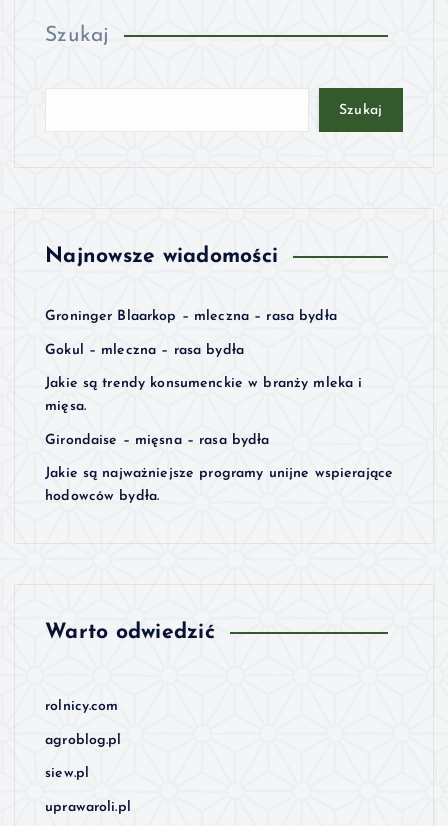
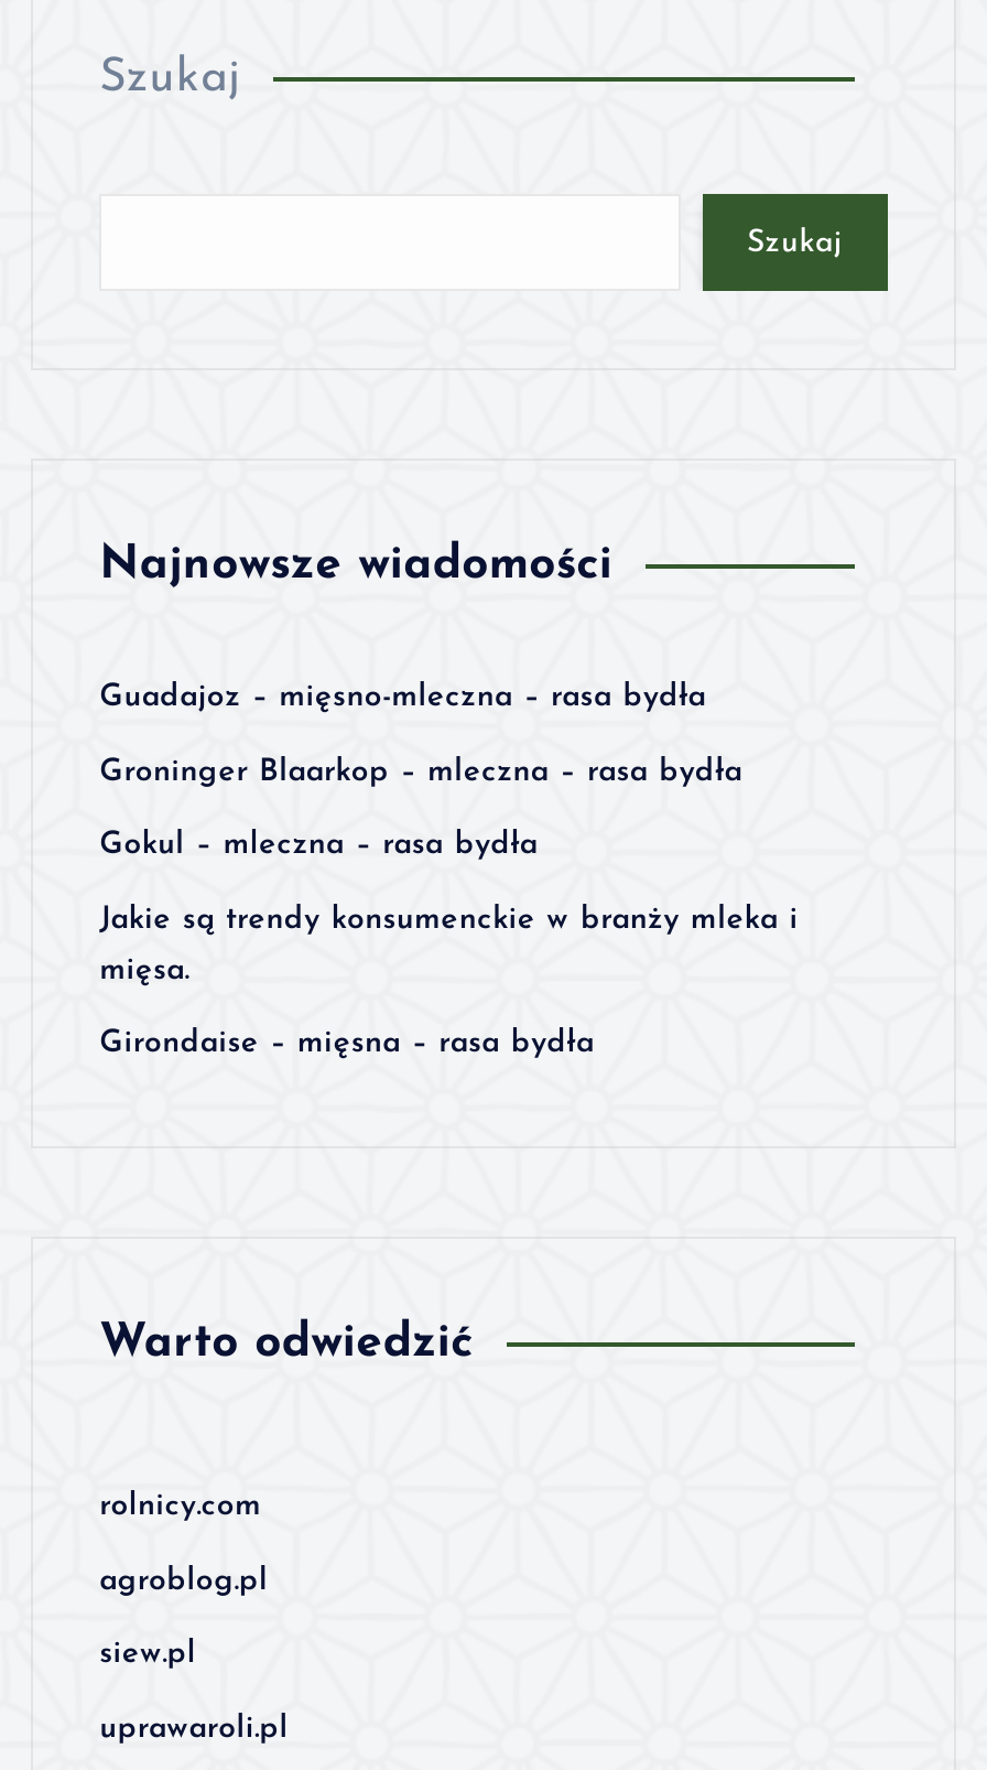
+ Guadajoz – mięsno-mleczna – rasa bydła

moved down: Groninger Blaarkop – mleczna – rasa bydła | Gokul – mleczna – rasa bydła | Jakie są trendy konsumenckie w branży mleka i | mięsa. | Girondaise – mięsna – rasa bydła

- Jakie są najważniejsze programy unijne wspierające
- hodowców bydła.
